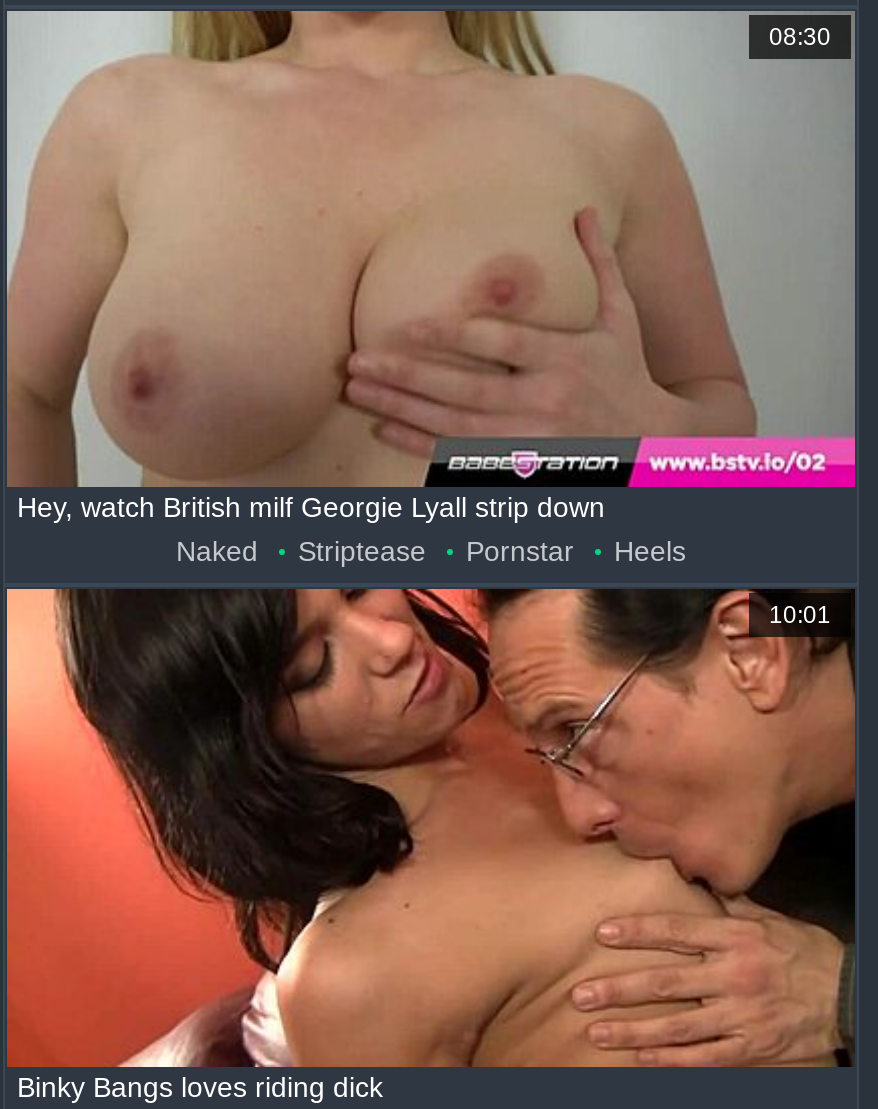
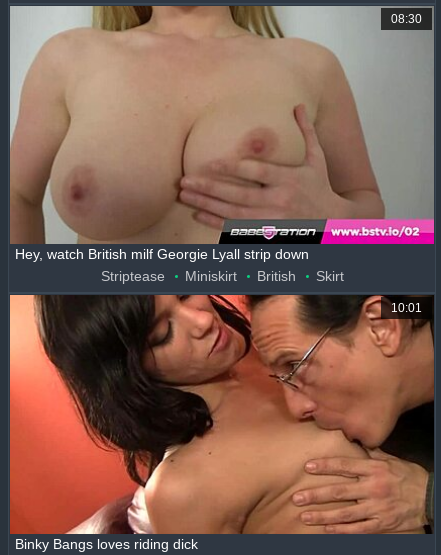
- Naked

- Pornstar
- Heels
+ Miniskirt
+ British
+ Skirt
